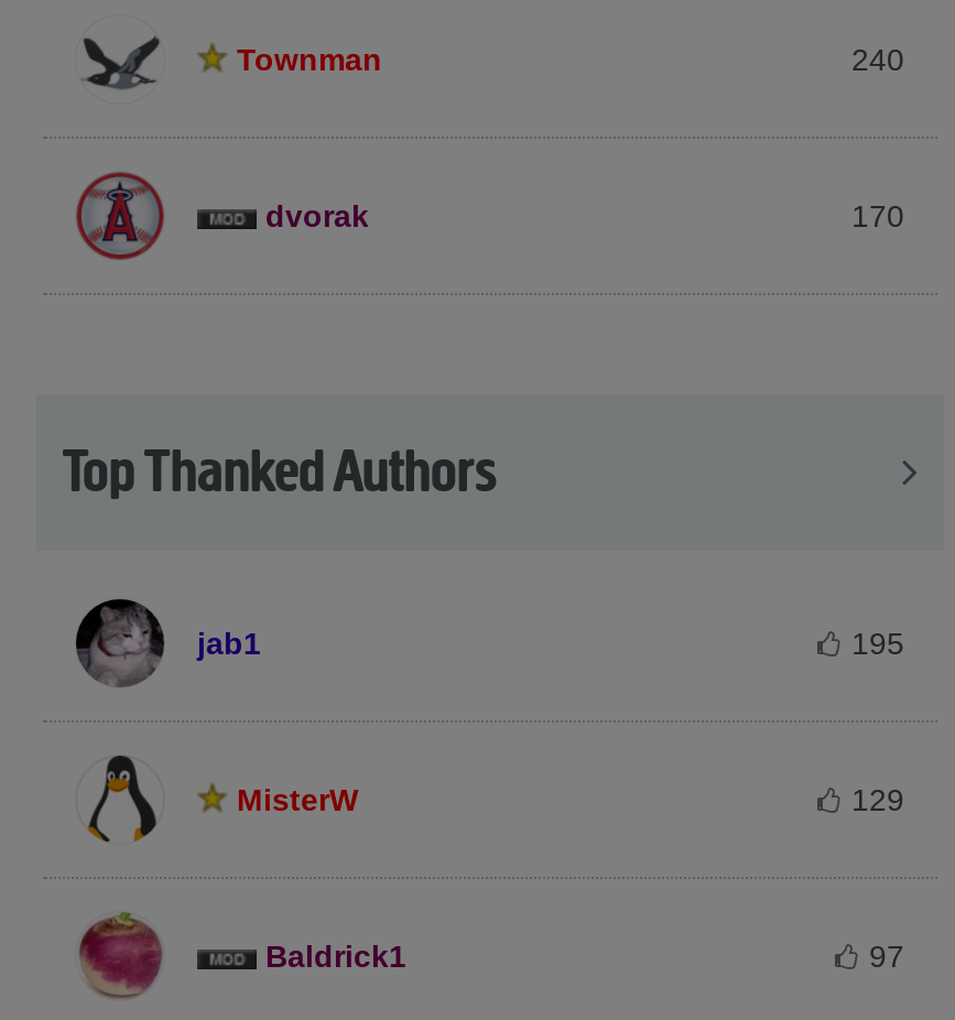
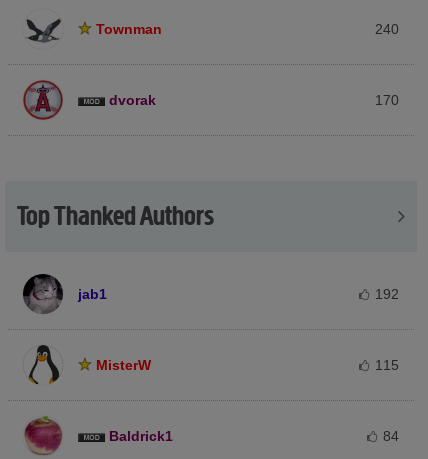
- 195
+ 192

- 129
+ 115

- 97
+ 84
